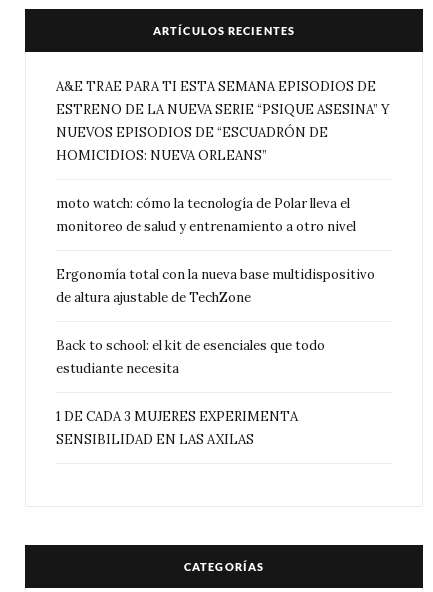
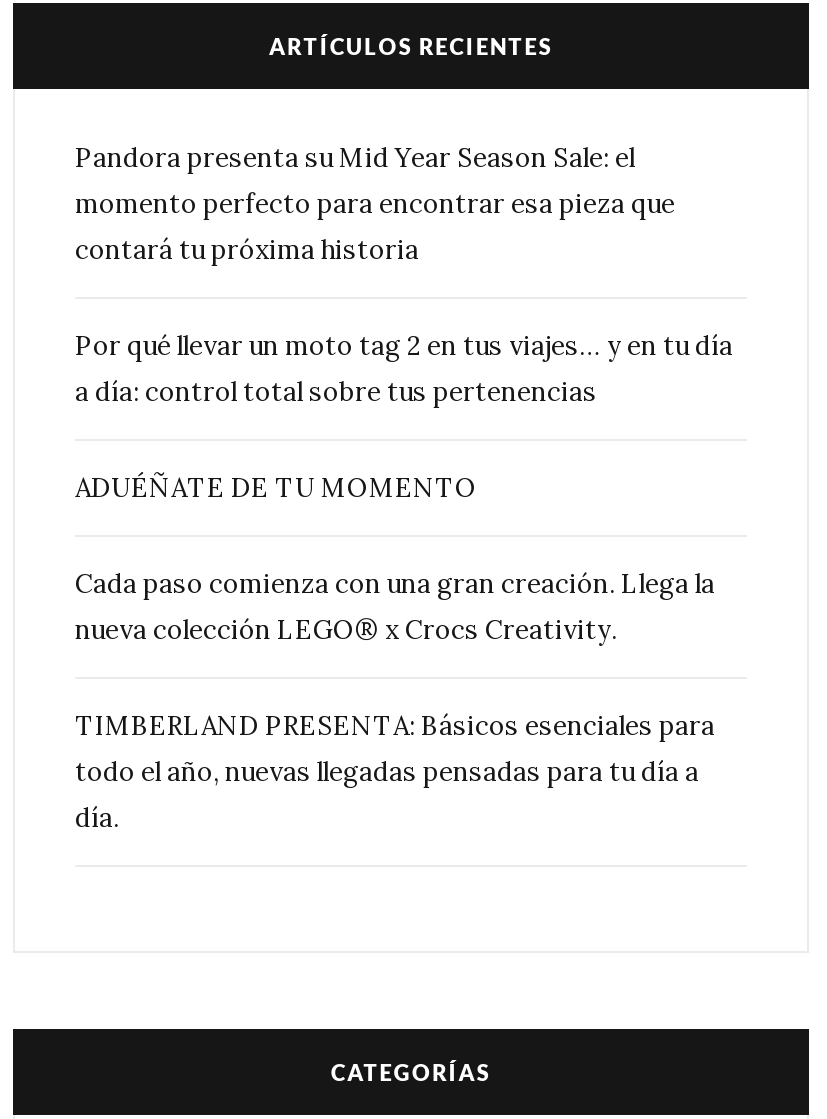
- A&E TRAE PARA TI ESTA SEMANA EPISODIOS DE
- ESTRENO DE LA NUEVA SERIE “PSIQUE ASESINA” Y
- NUEVOS EPISODIOS DE “ESCUADRÓN DE
- HOMICIDIOS: NUEVA ORLEANS”
+ Pandora presenta su Mid Year Season Sale: el
+ momento perfecto para encontrar esa pieza que
+ contará tu próxima historia

- moto watch: cómo la tecnología de Polar lleva el
- monitoreo de salud y entrenamiento a otro nivel
+ Por qué llevar un moto tag 2 en tus viajes… y en tu día
+ a día: control total sobre tus pertenencias

- Ergonomía total con la nueva base multidispositivo
- de altura ajustable de TechZone
+ ADUÉÑATE DE TU MOMENTO

- Back to school: el kit de esenciales que todo
- estudiante necesita
+ Cada paso comienza con una gran creación. Llega la
+ nueva colección LEGO® x Crocs Creativity.

- 1 DE CADA 3 MUJERES EXPERIMENTA
- SENSIBILIDAD EN LAS AXILAS
+ TIMBERLAND PRESENTA: Básicos esenciales para
+ todo el año, nuevas llegadas pensadas para tu día a
+ día.
